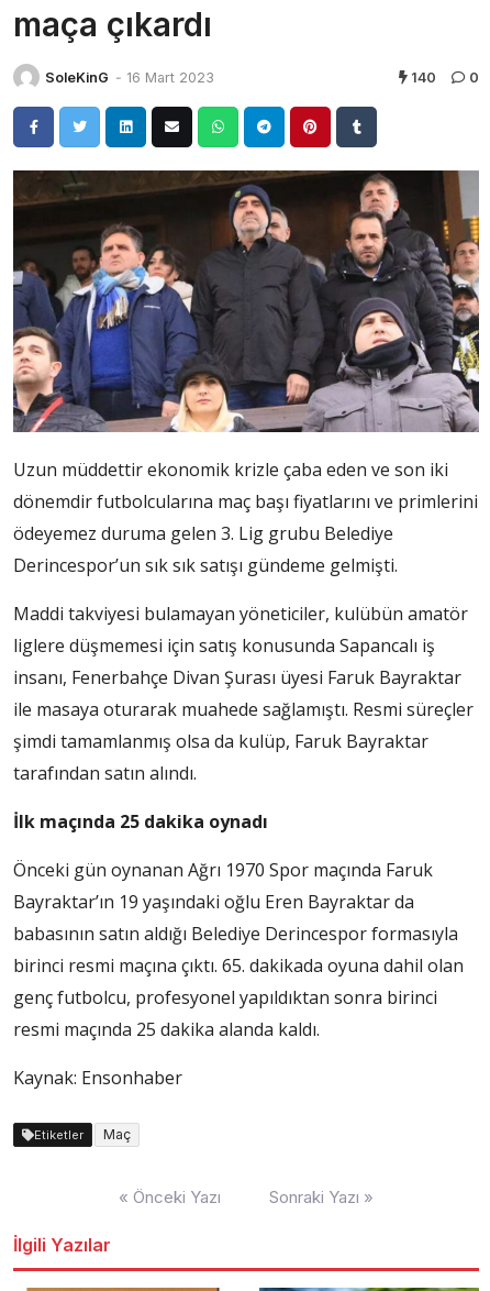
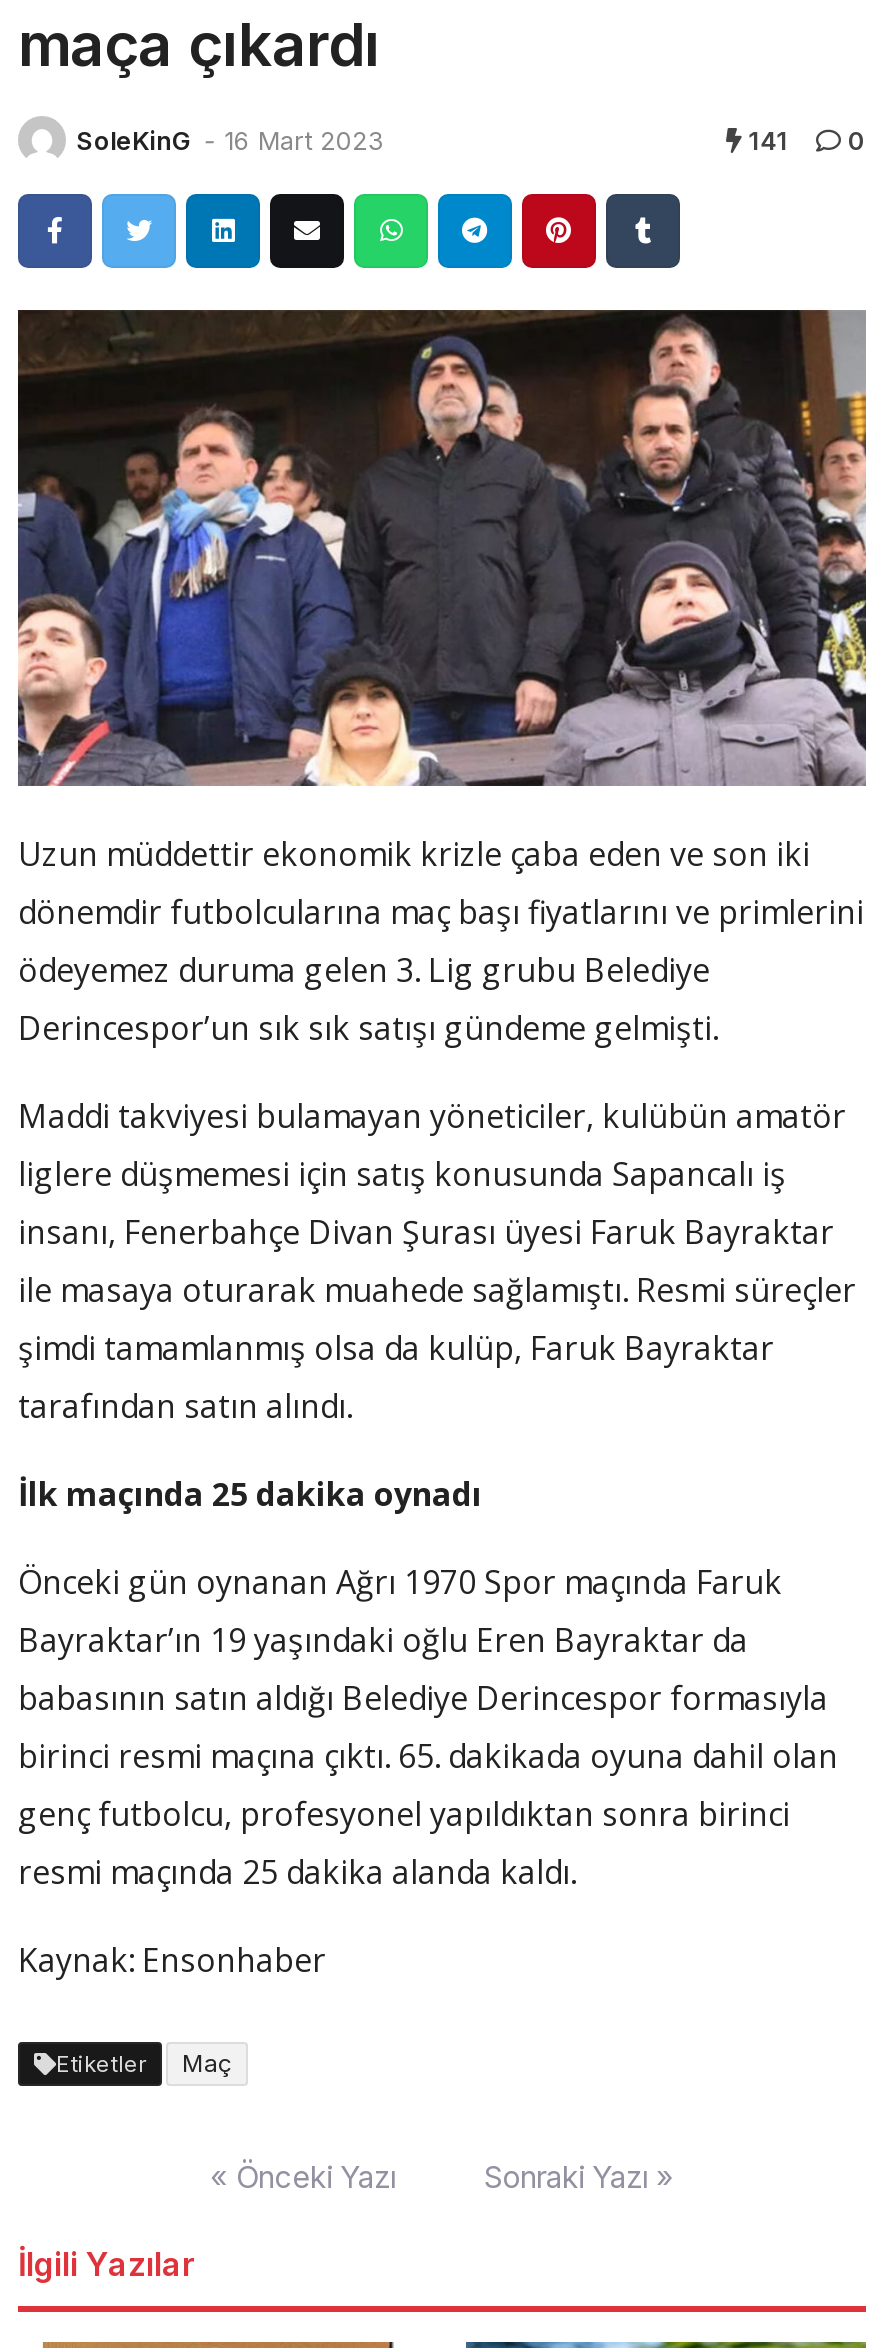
- 140 0
+ 141 0
